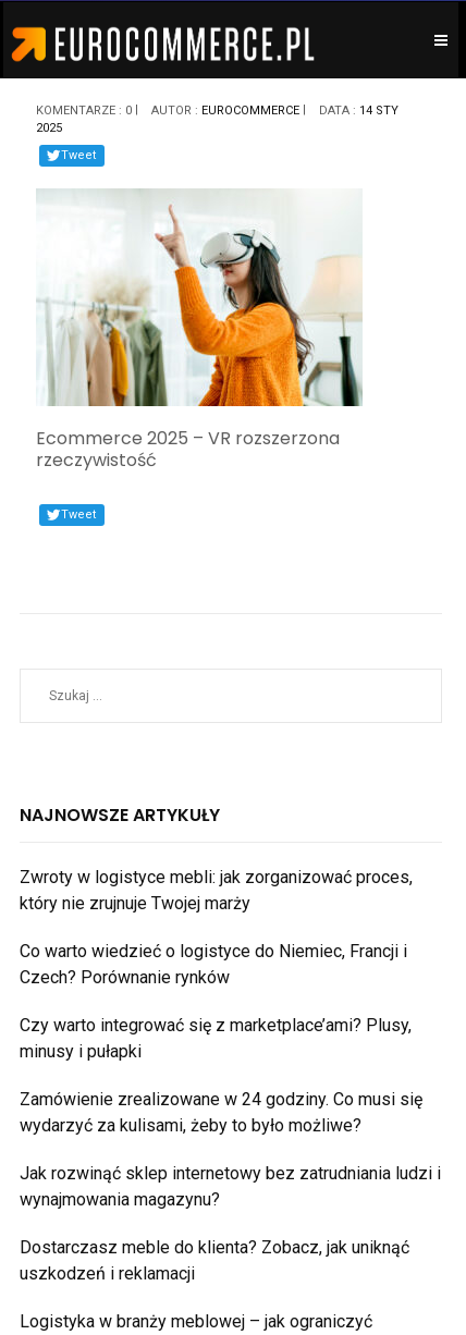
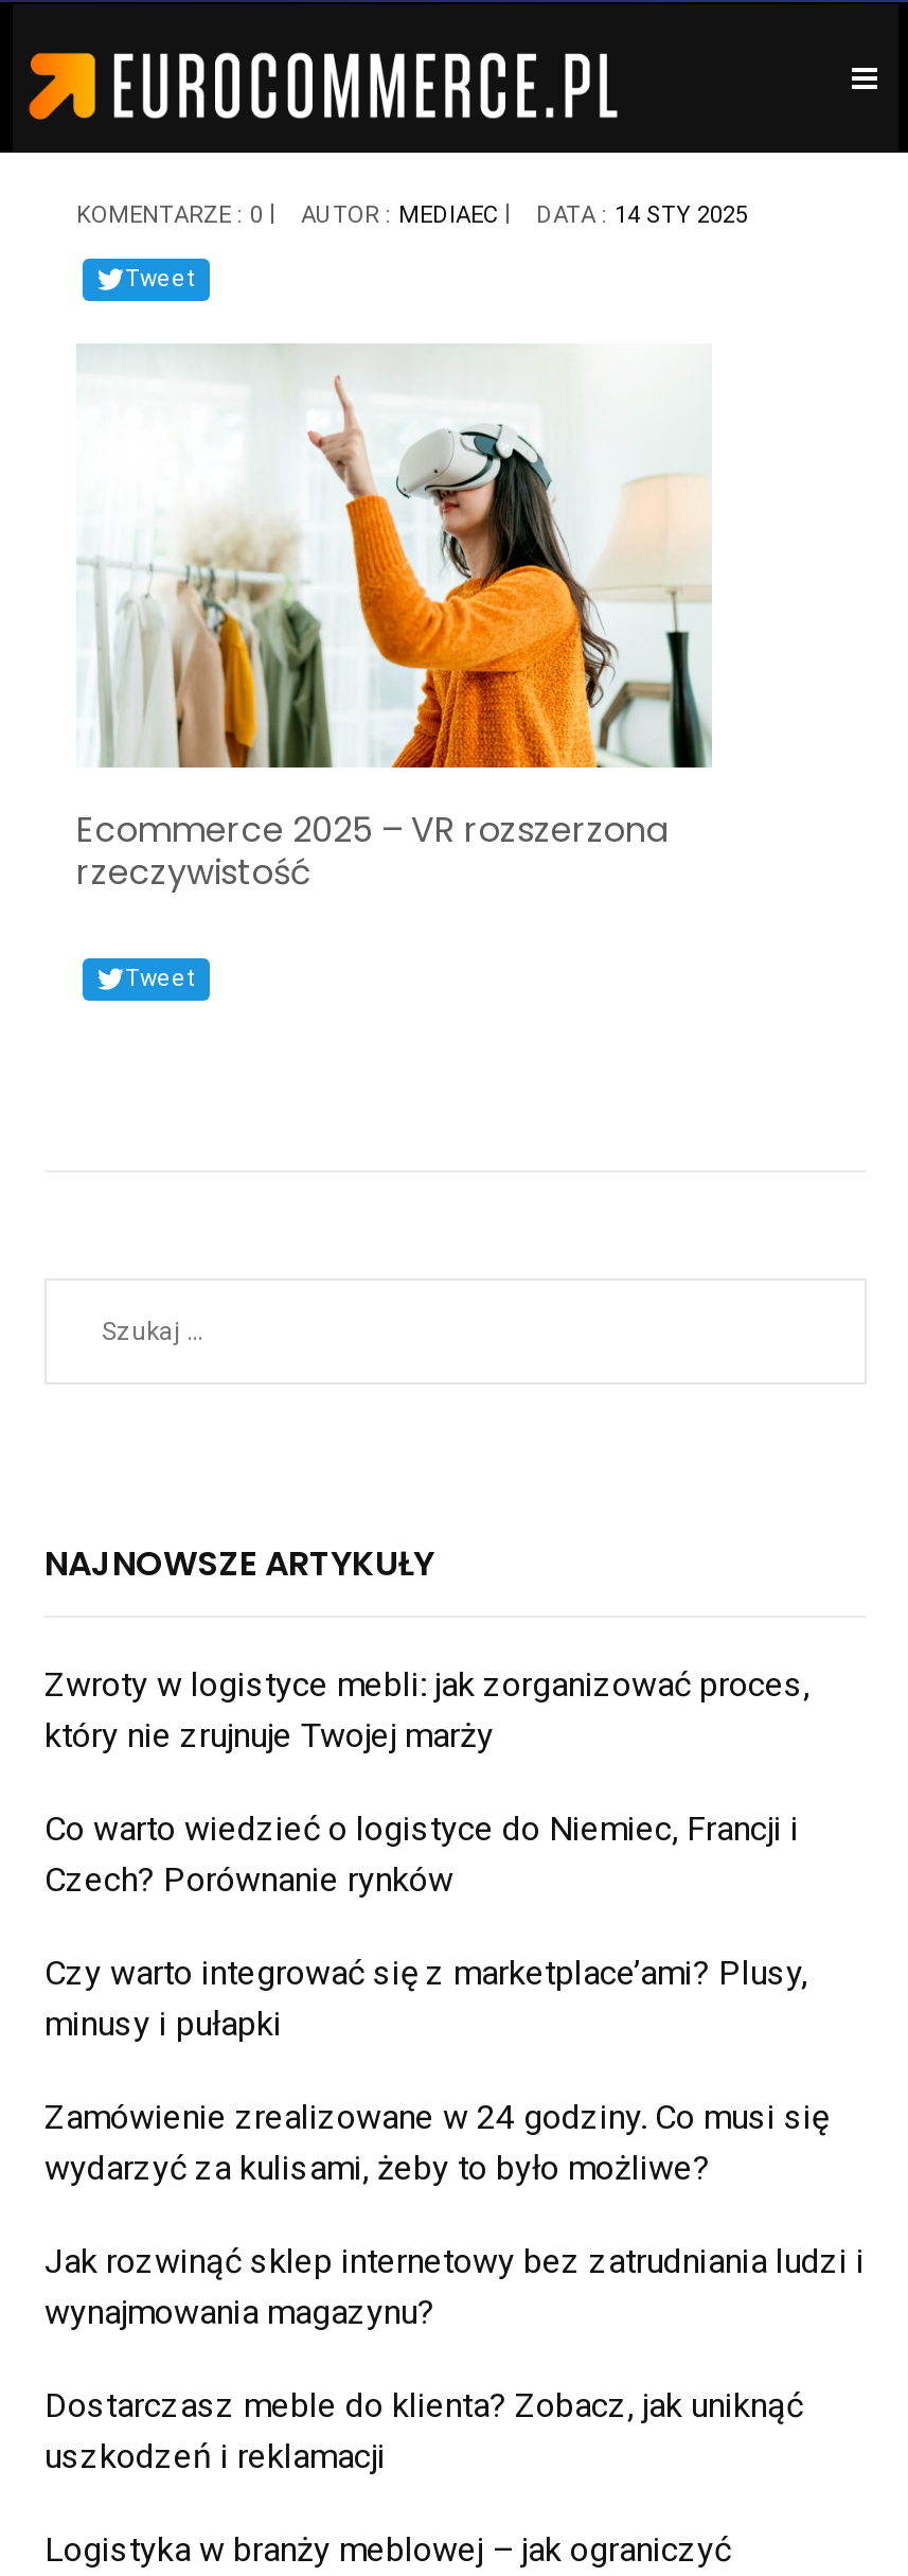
- AUTOR : EUROCOMMERCE
- DATA : 14 STY
- 2025
+ AUTOR : MEDIAEC
+ DATA : 14 STY 2025
